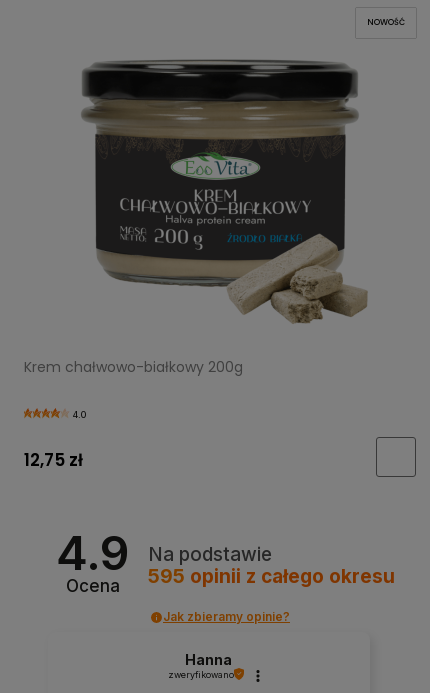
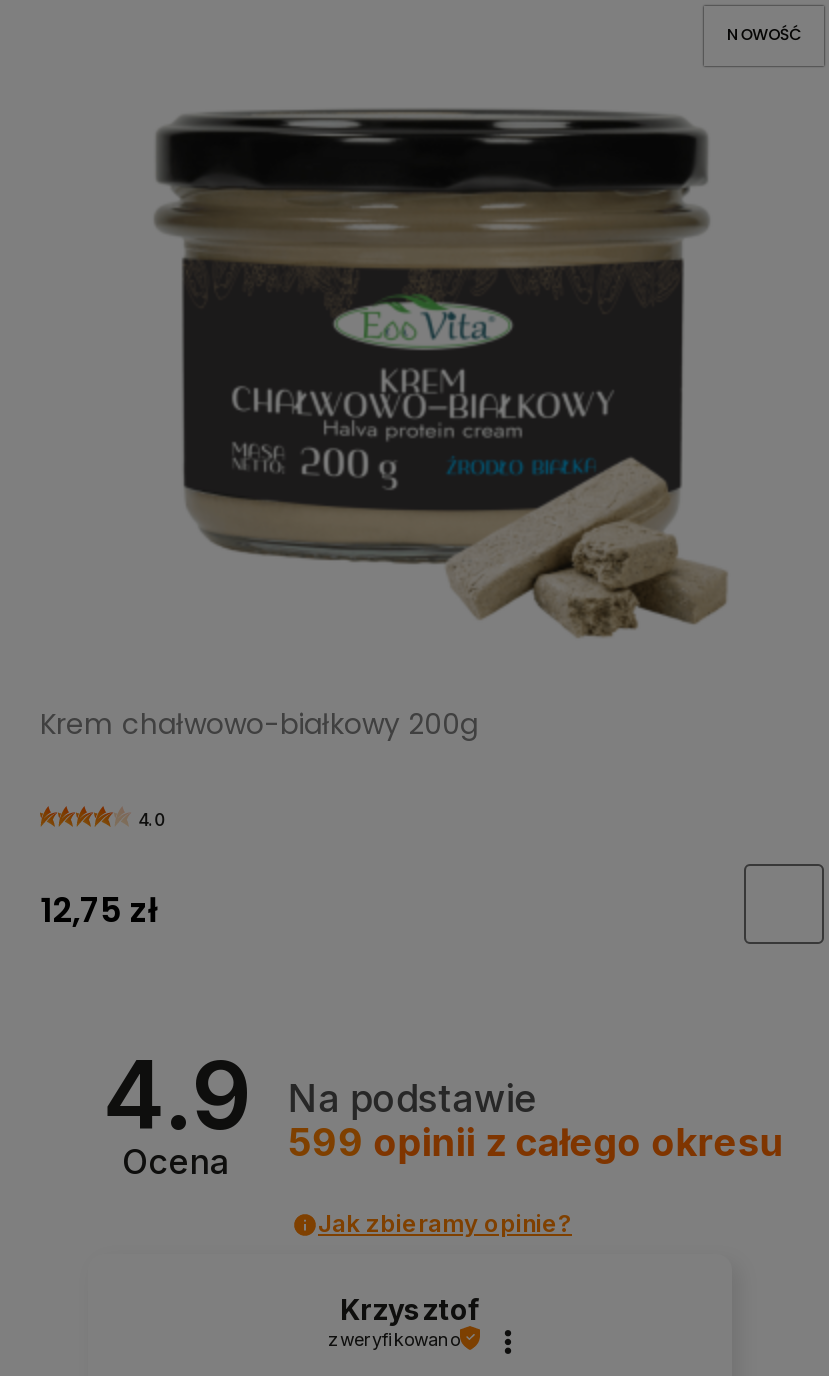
- 595 opinii z całego okresu
+ 599 opinii z całego okresu

- Hanna
+ Krzysztof
